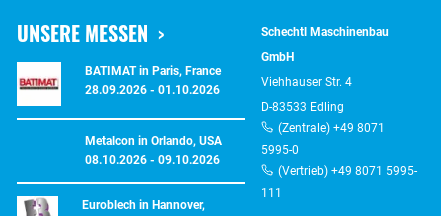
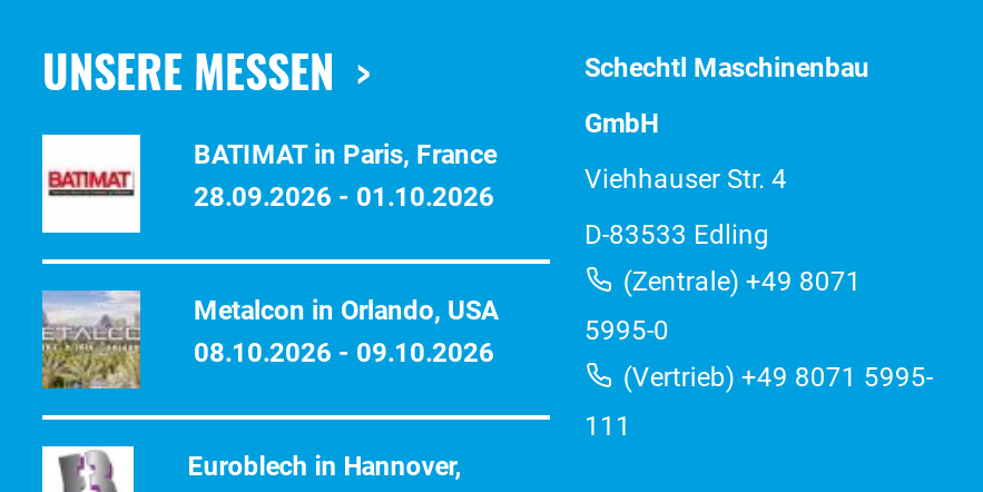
+ [image]
